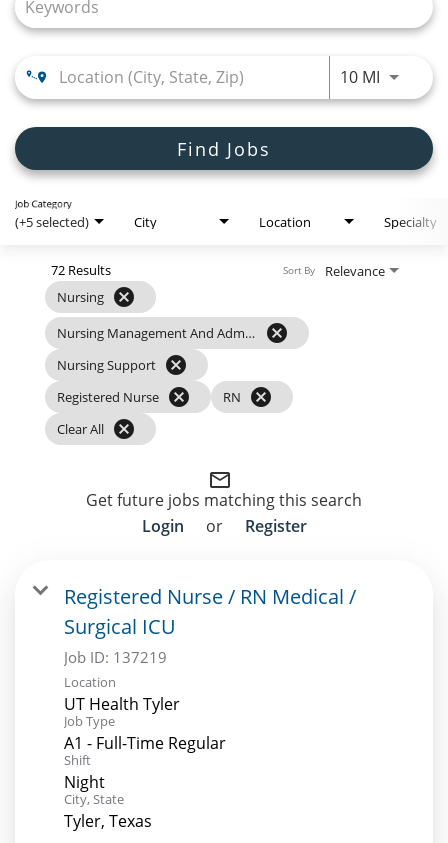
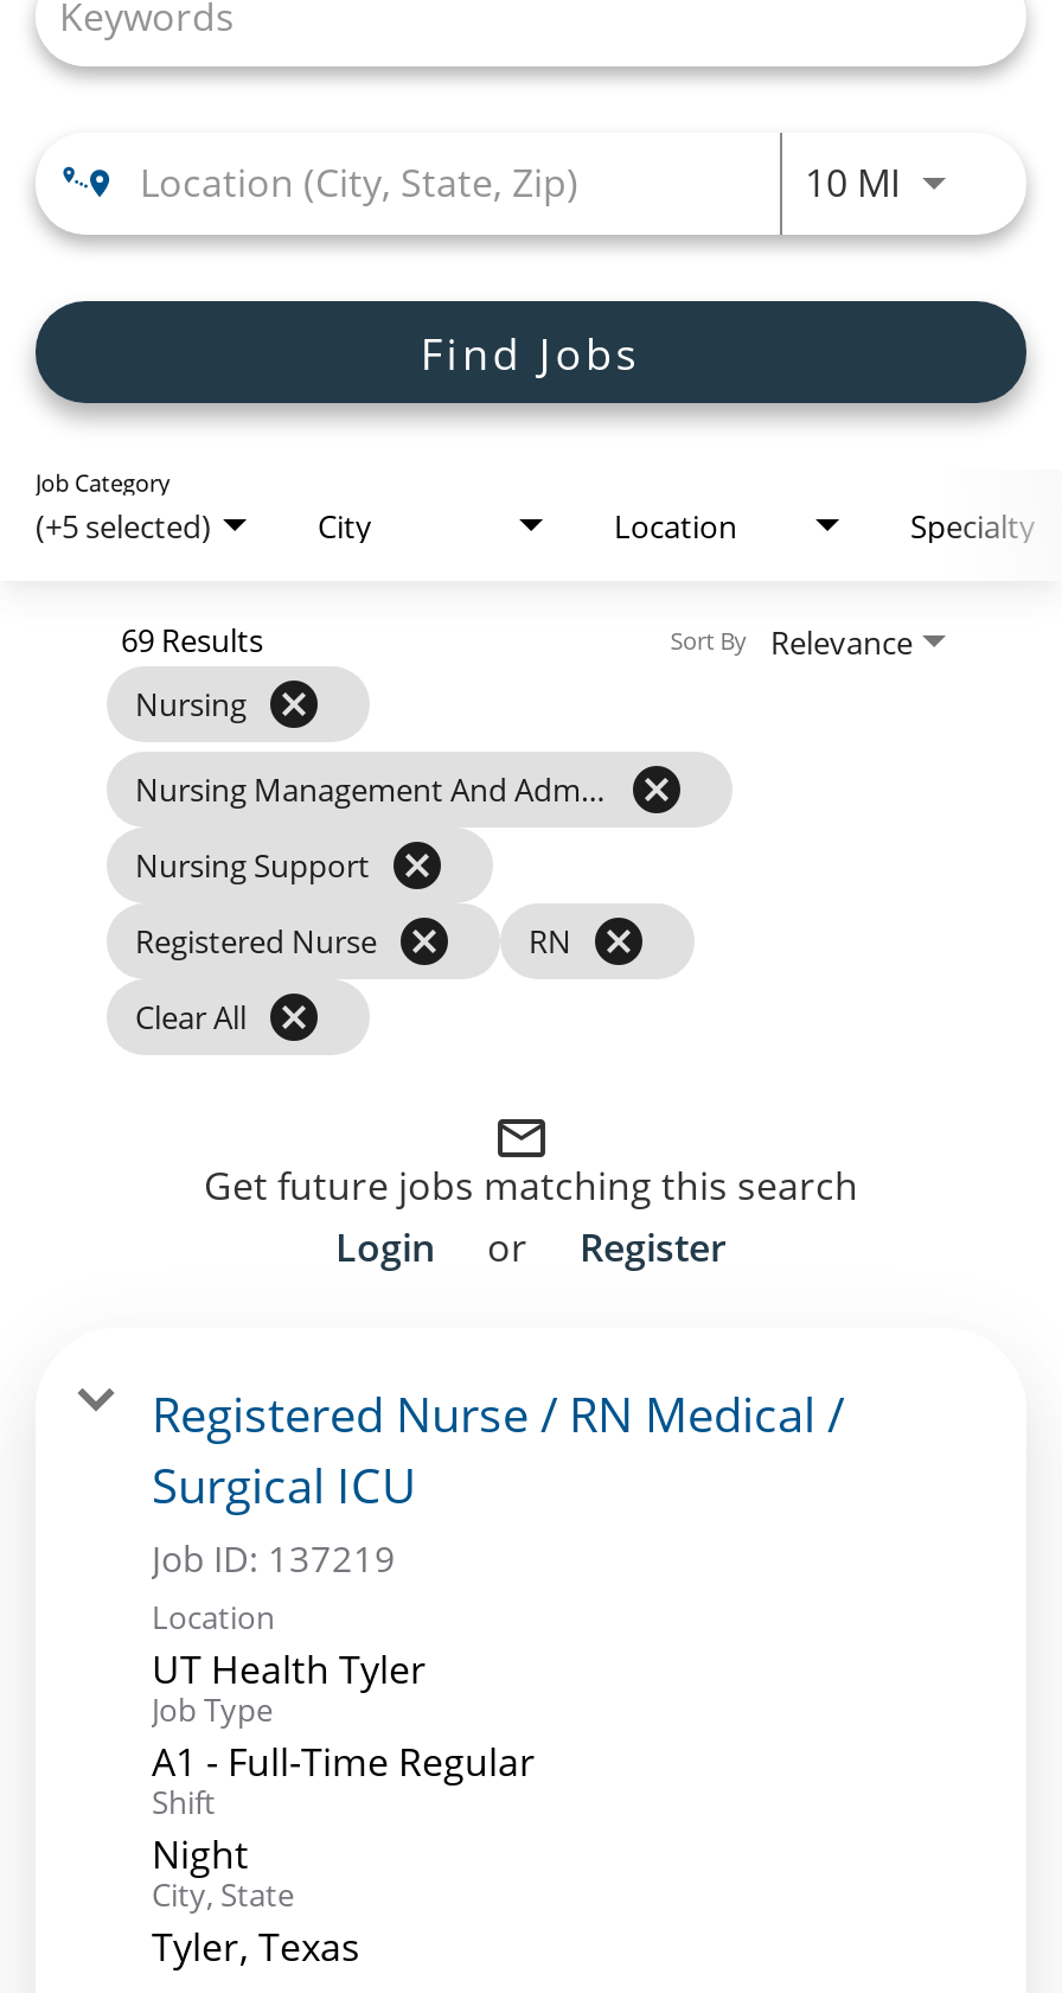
- 72 Results
+ 69 Results
